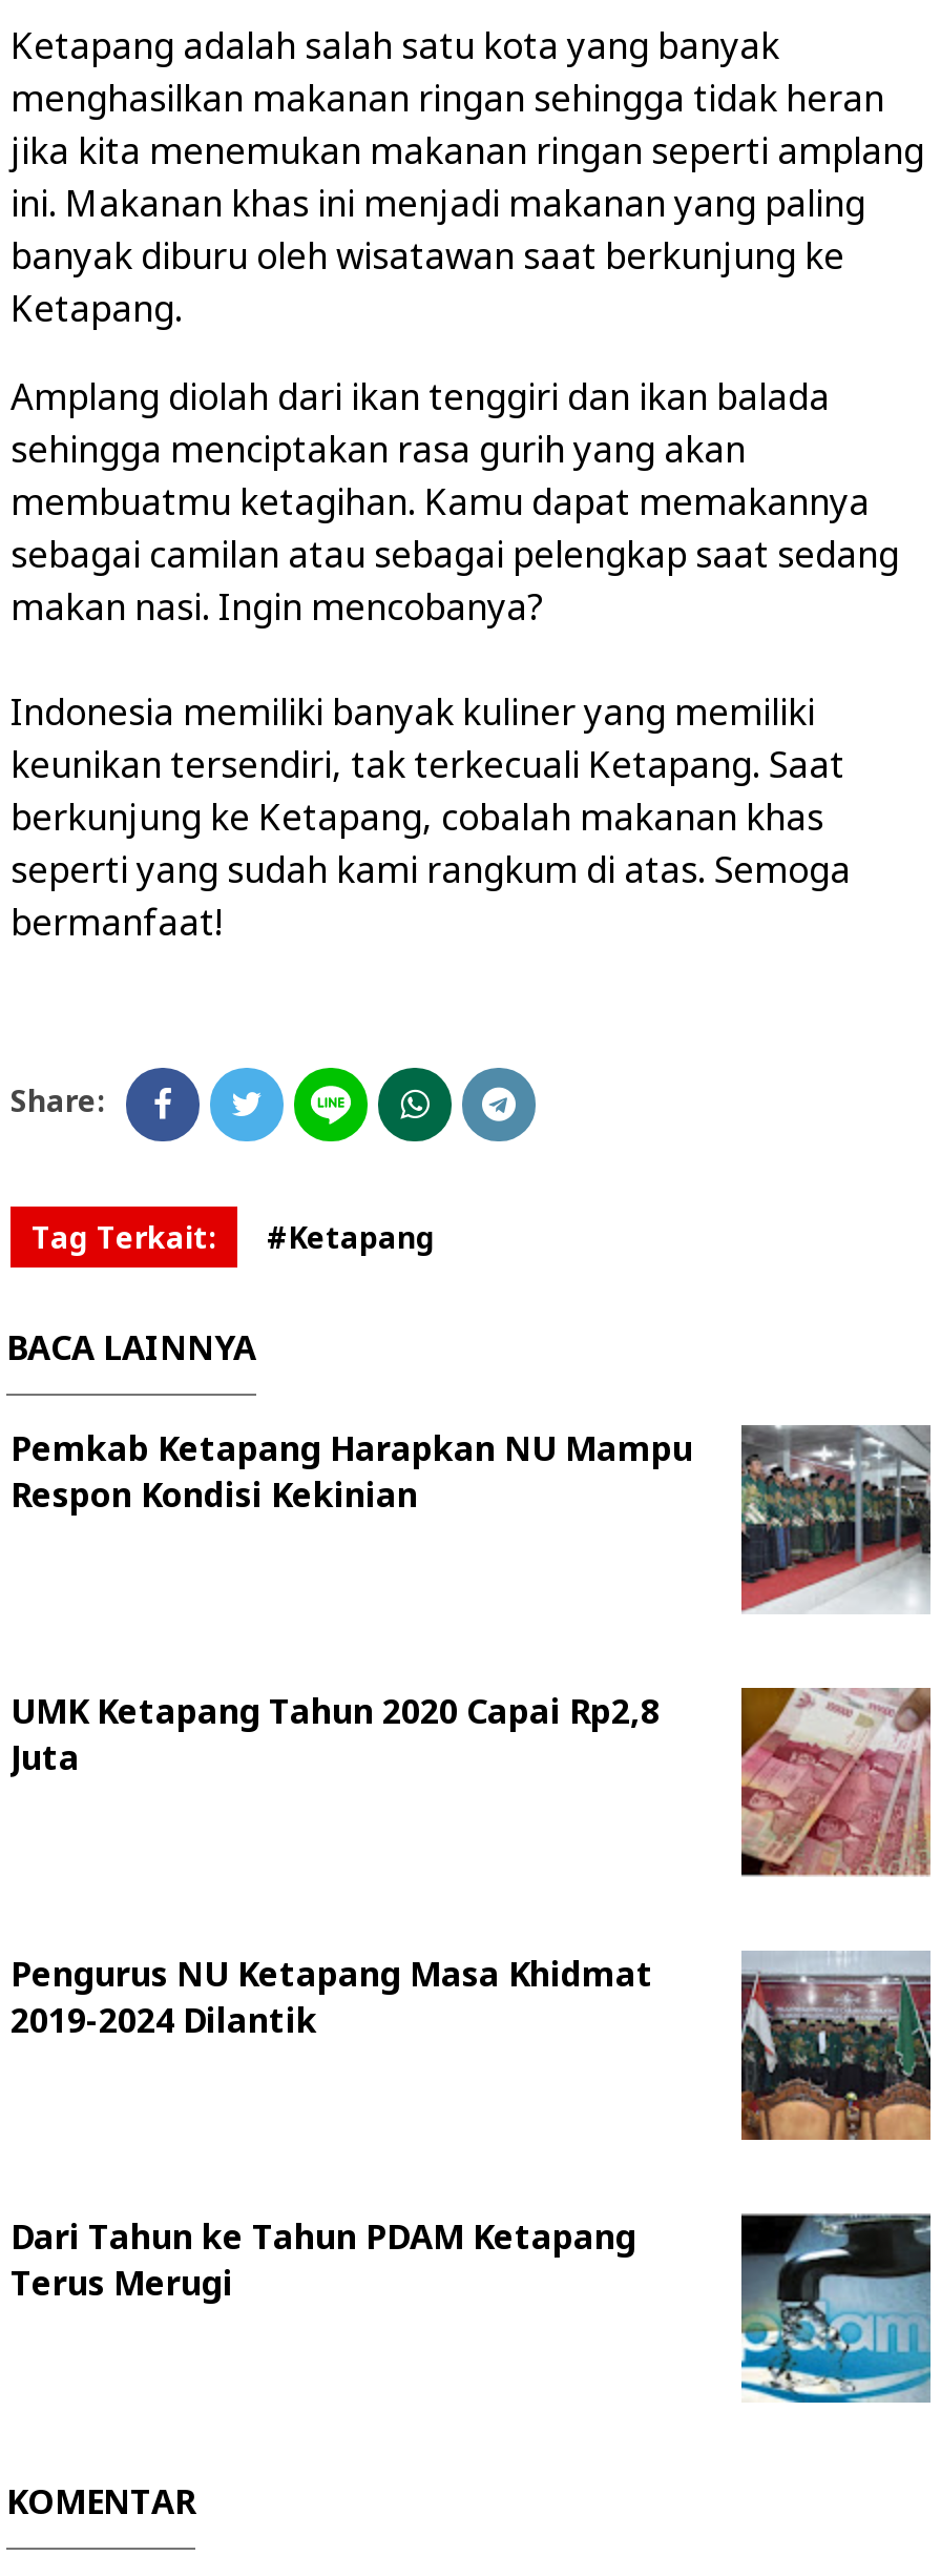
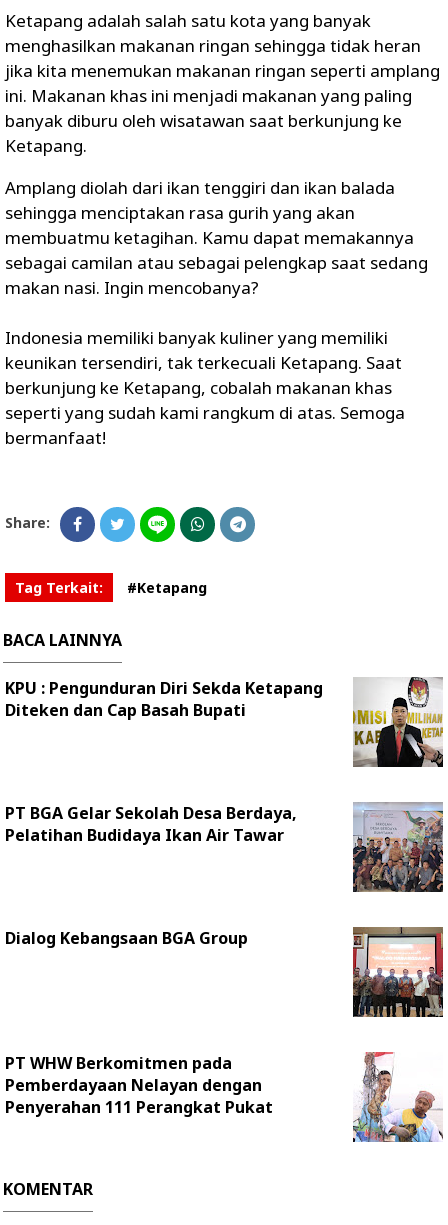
- [image]
- Pemkab Ketapang Harapkan NU Mampu
- Respon Kondisi Kekinian
+ [image]
+ KPU : Pengunduran Diri Sekda Ketapang
+ Diteken dan Cap Basah Bupati

- UMK Ketapang Tahun 2020 Capai Rp2,8
- Juta
+ PT BGA Gelar Sekolah Desa Berdaya,
+ Pelatihan Budidaya Ikan Air Tawar

- [image]
+ [image]

- Pengurus NU Ketapang Masa Khidmat
- 2019-2024 Dilantik
+ Dialog Kebangsaan BGA Group

- [image]
+ [image]

- Dari Tahun ke Tahun PDAM Ketapang
- Terus Merugi
+ PT WHW Berkomitmen pada
+ Pemberdayaan Nelayan dengan
+ Penyerahan 111 Perangkat Pukat

- [image]
+ [image]
